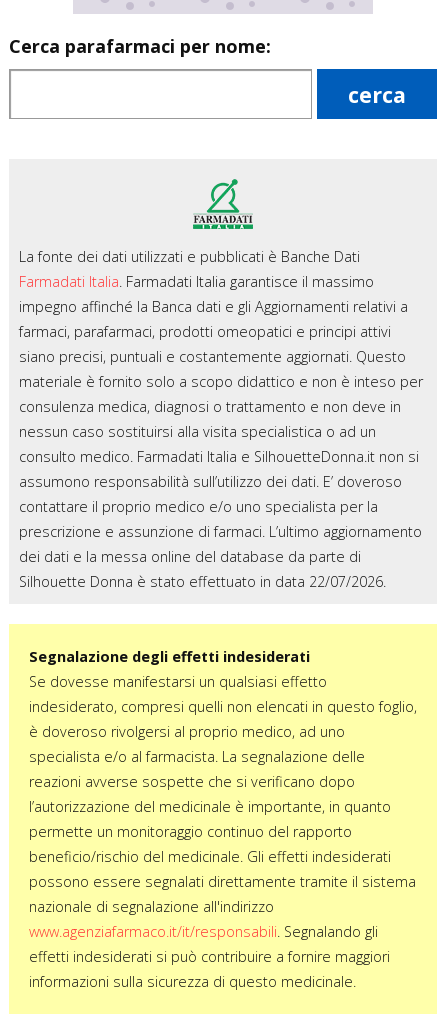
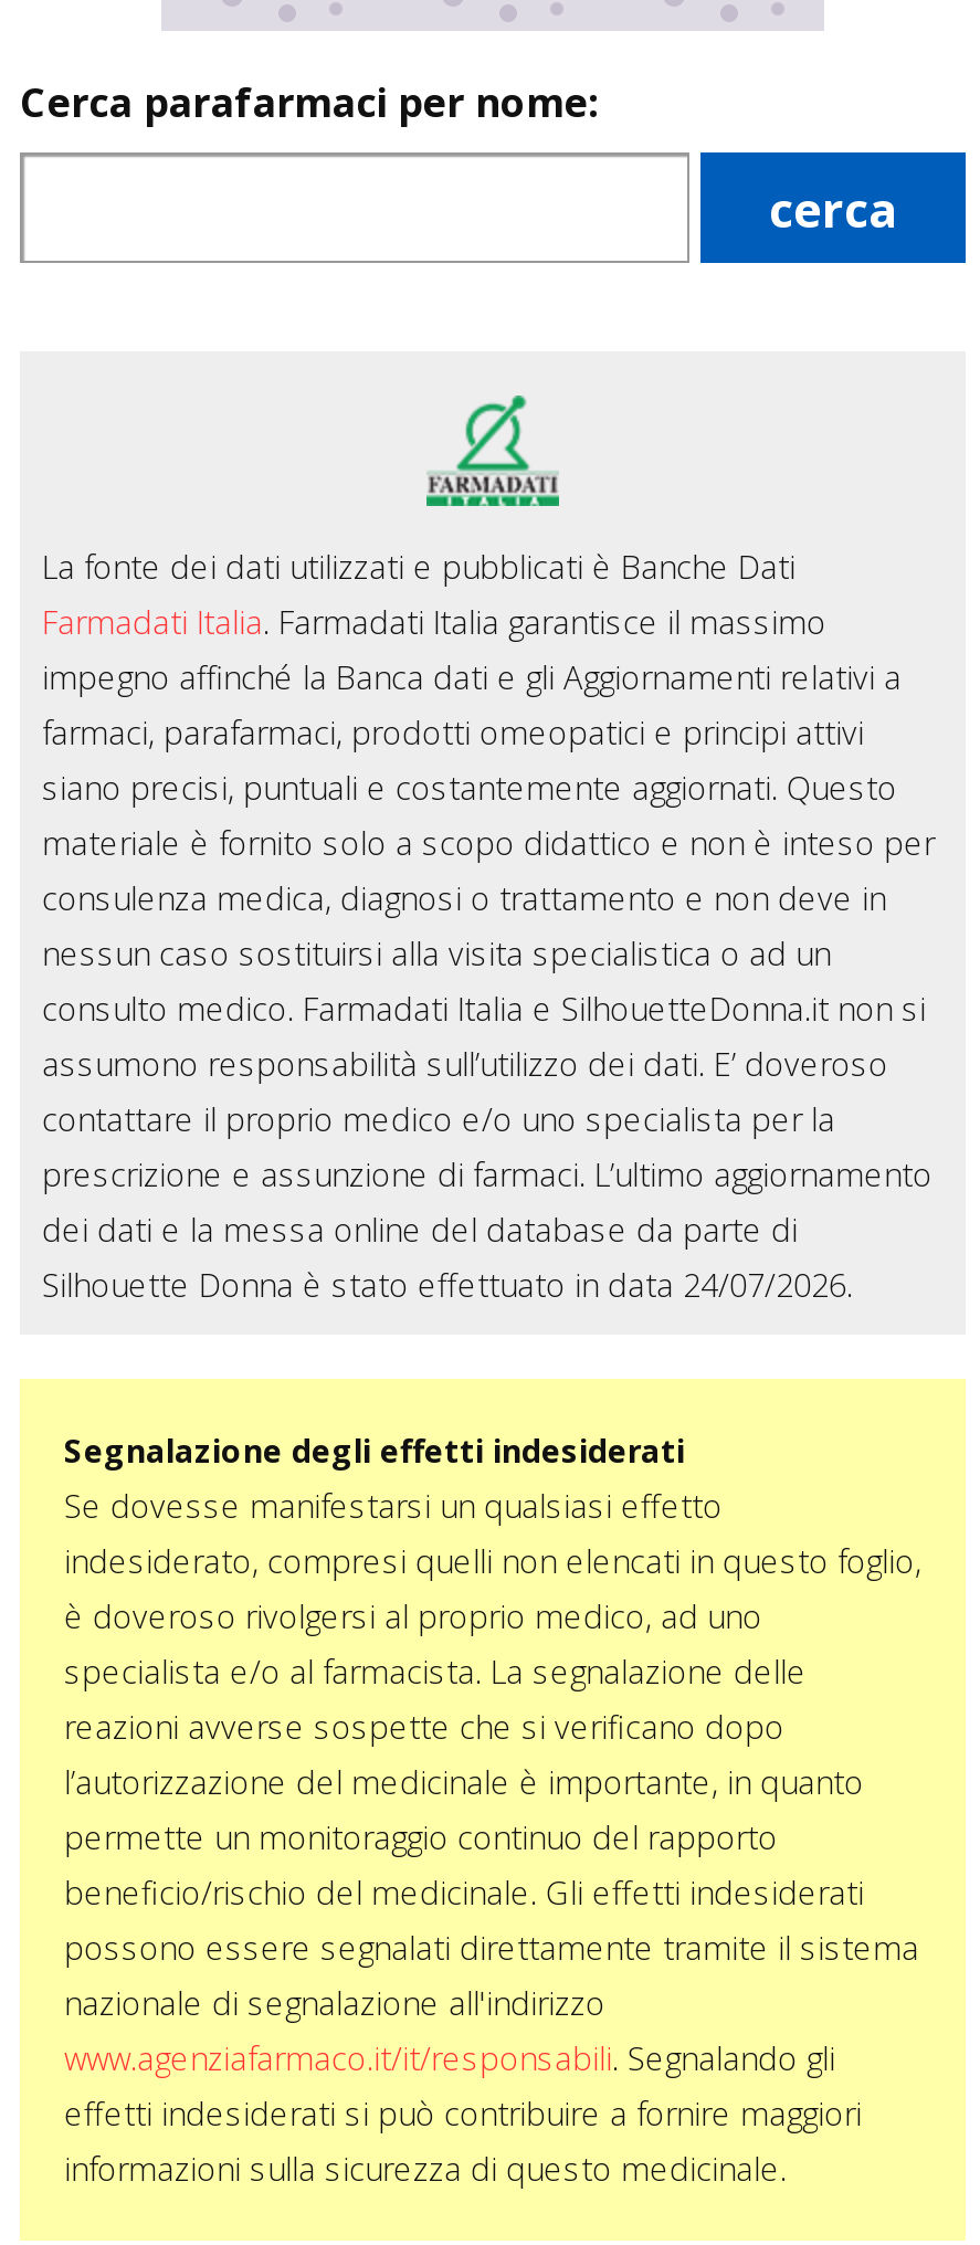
- Silhouette Donna è stato effettuato in data 22/07/2026.
+ Silhouette Donna è stato effettuato in data 24/07/2026.
